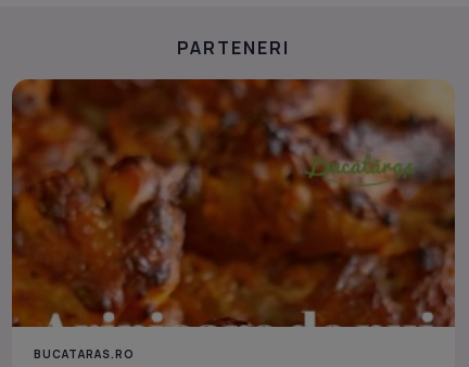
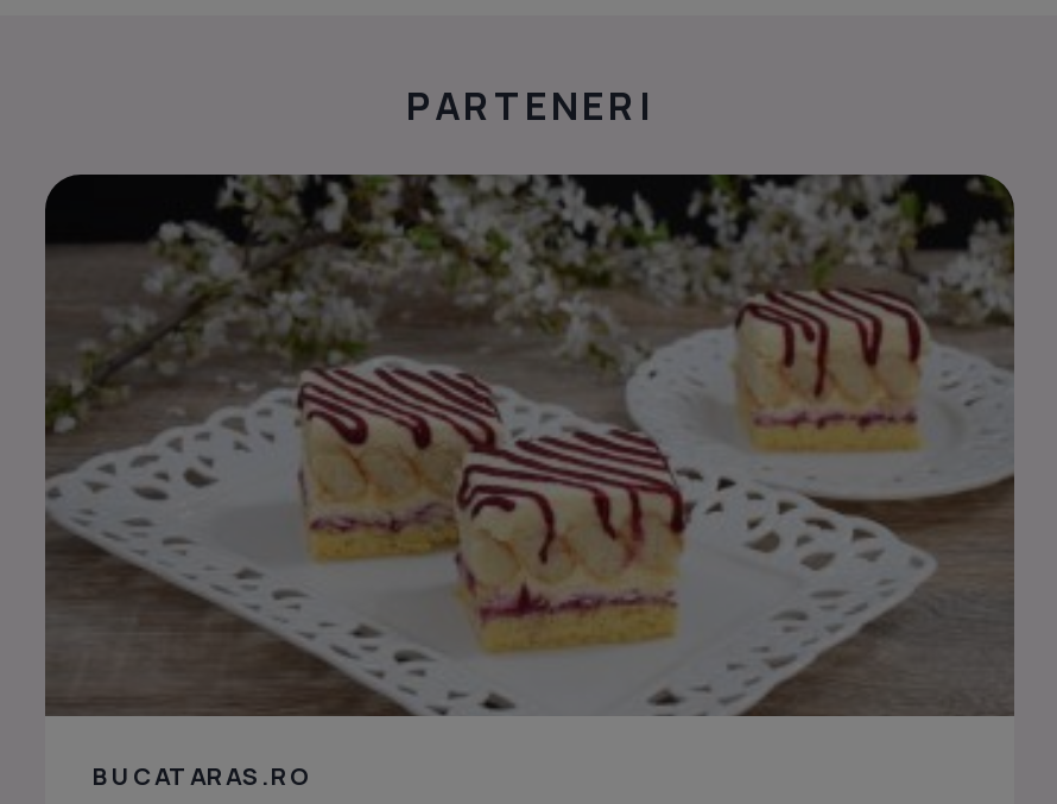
- [image]
+ [image]
